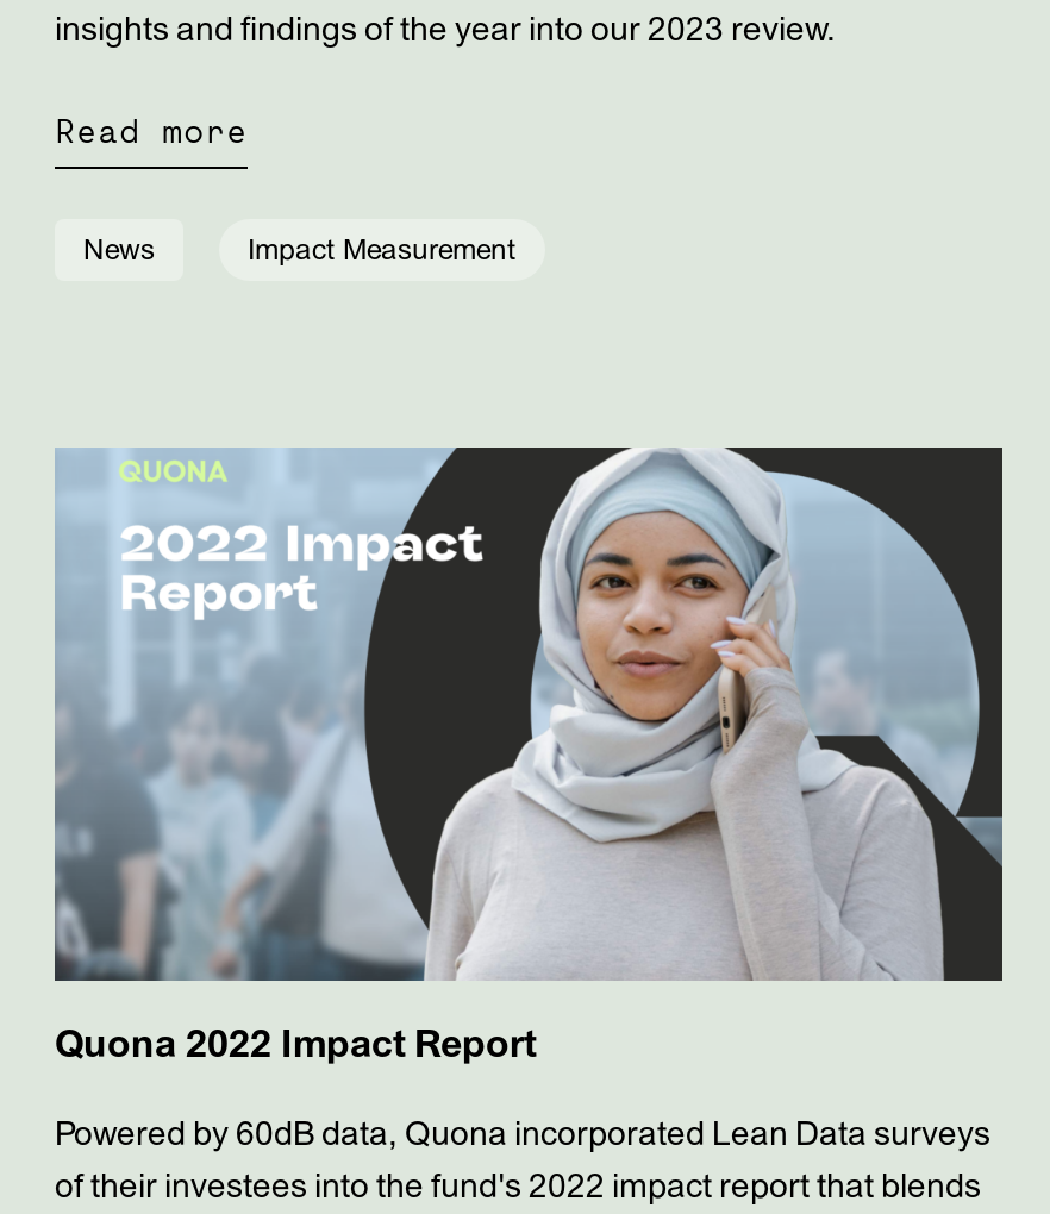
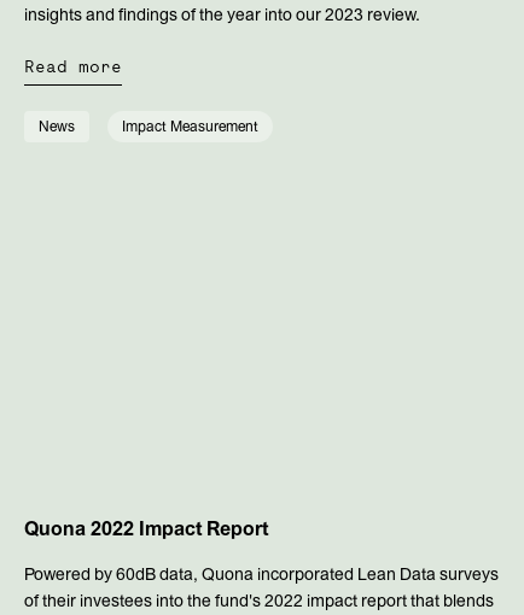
- [image]
